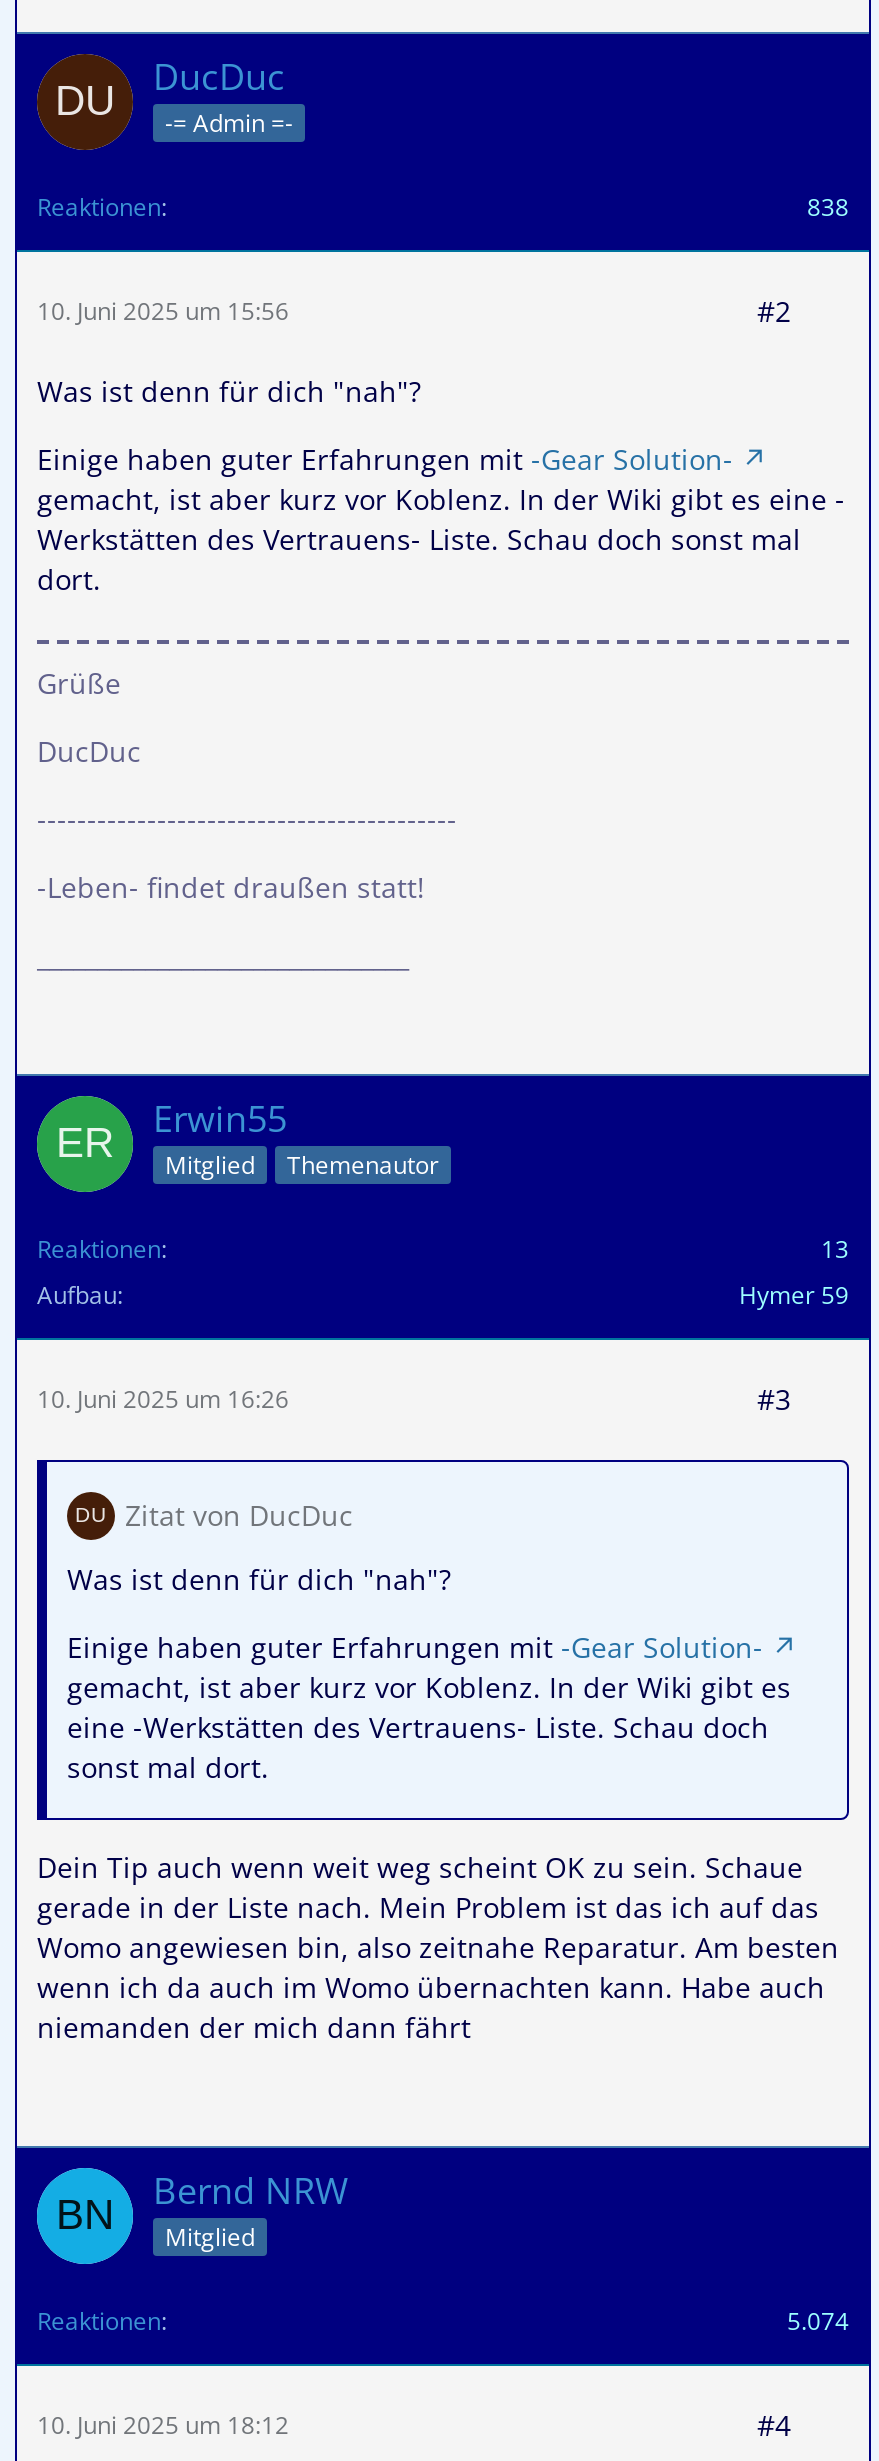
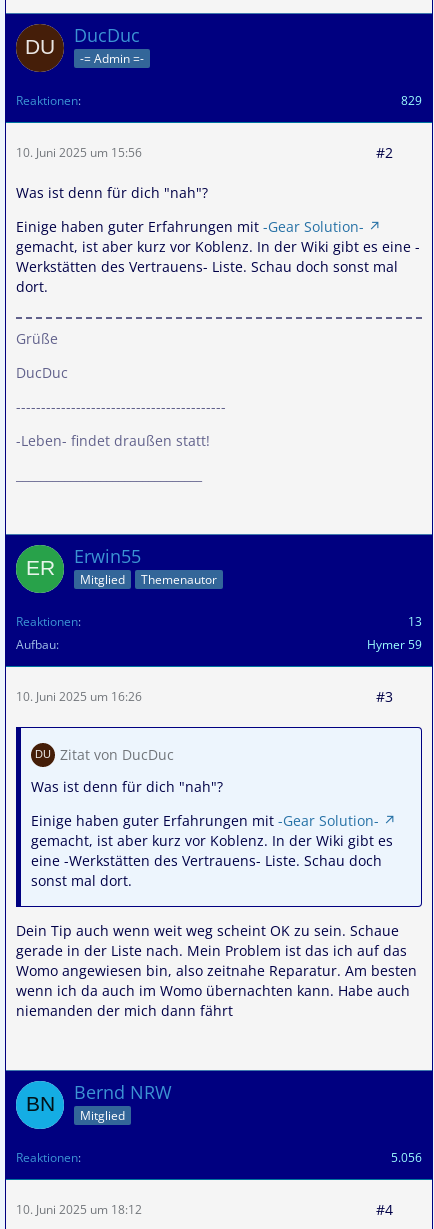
- 838
+ 829

- 5.074
+ 5.056
